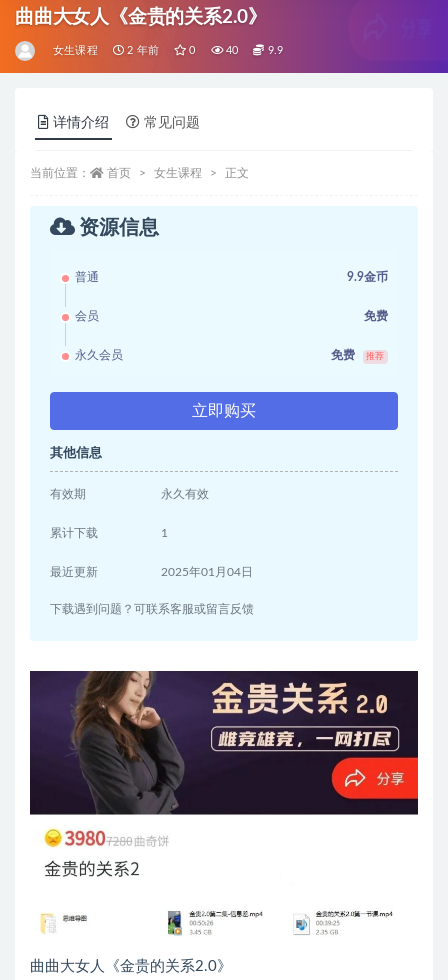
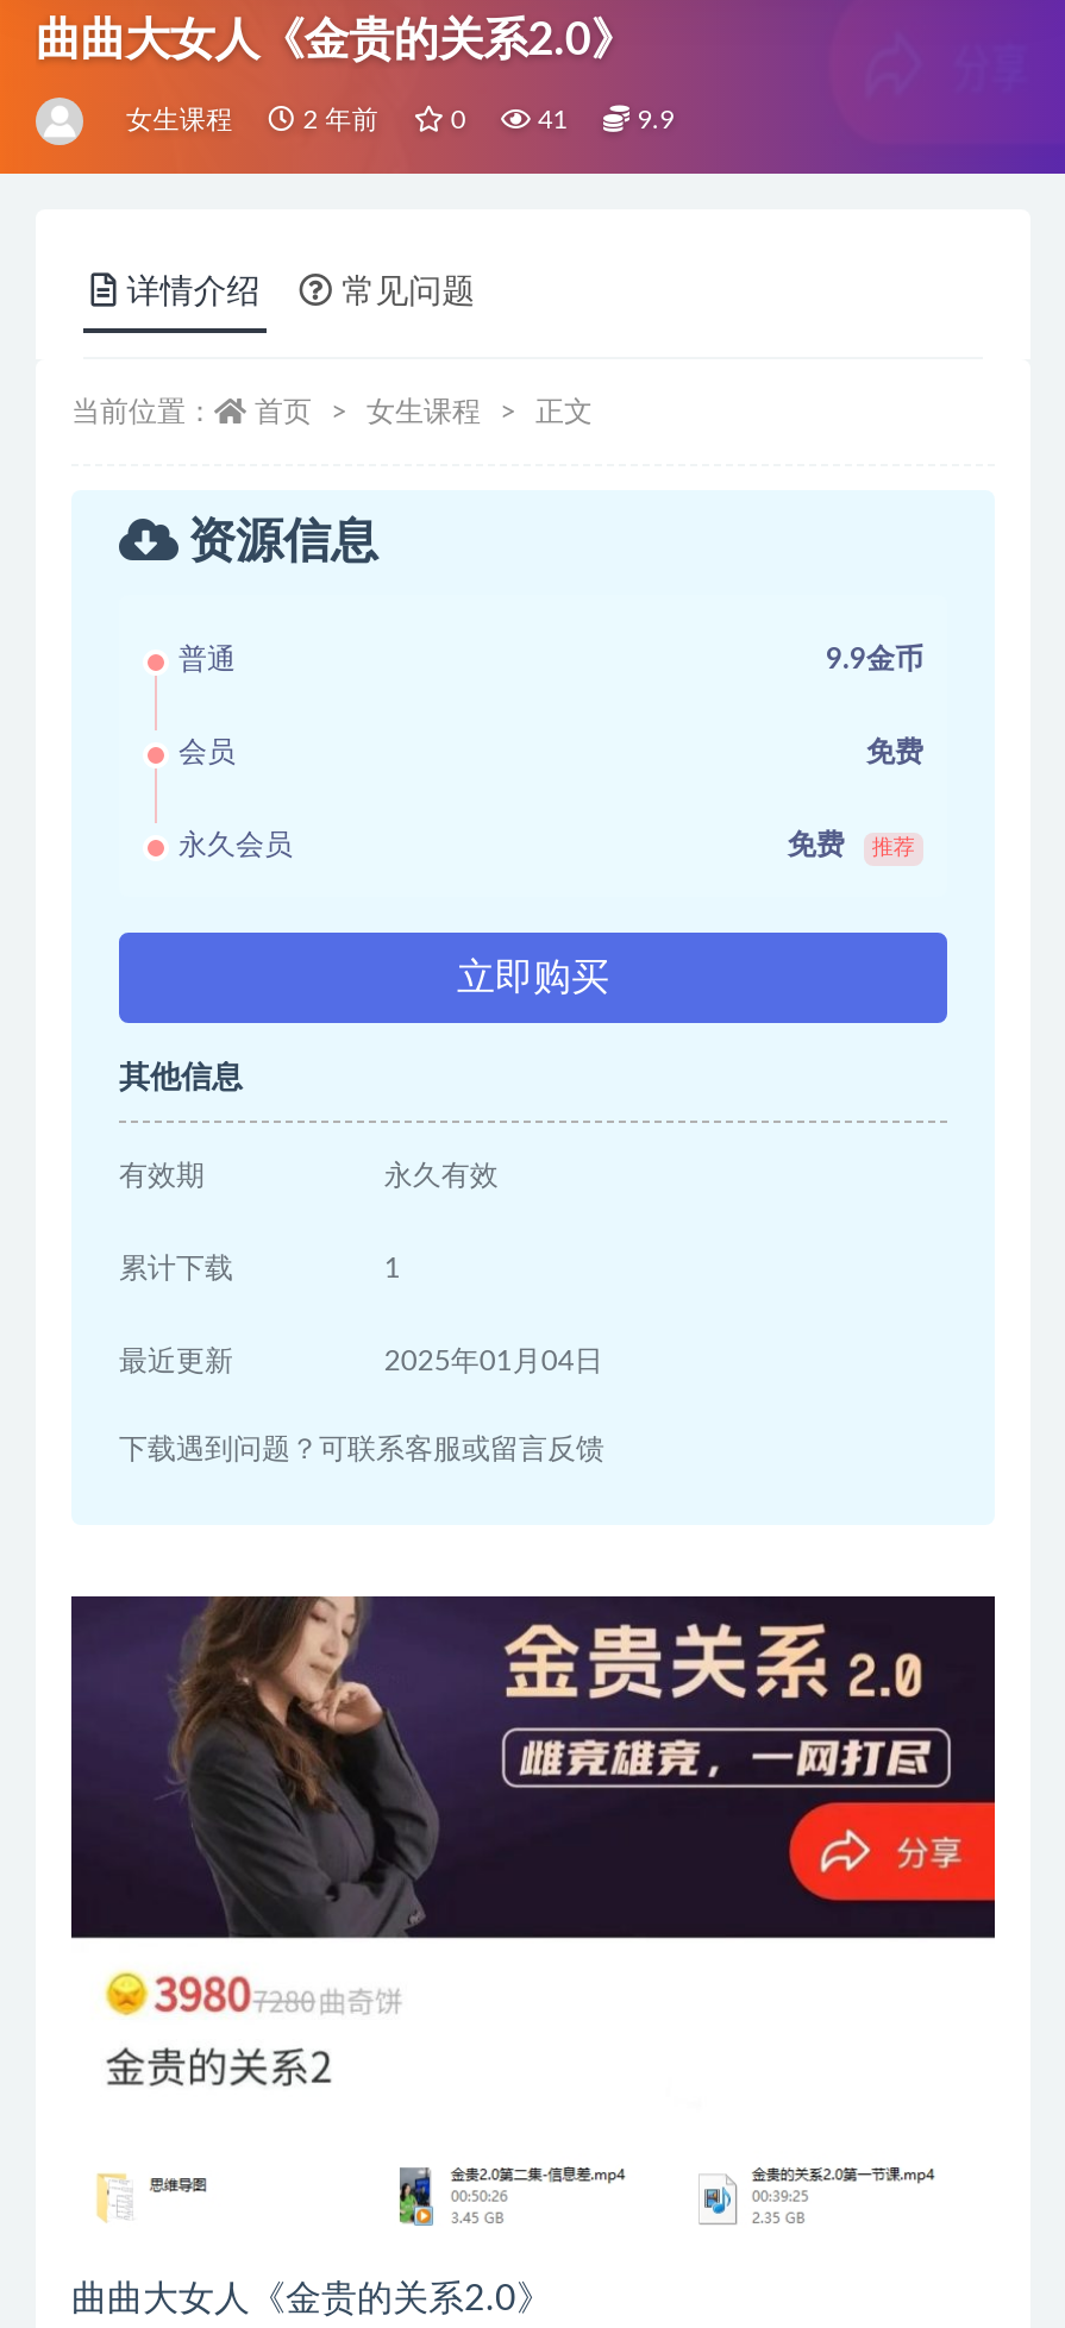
- 40
+ 41
